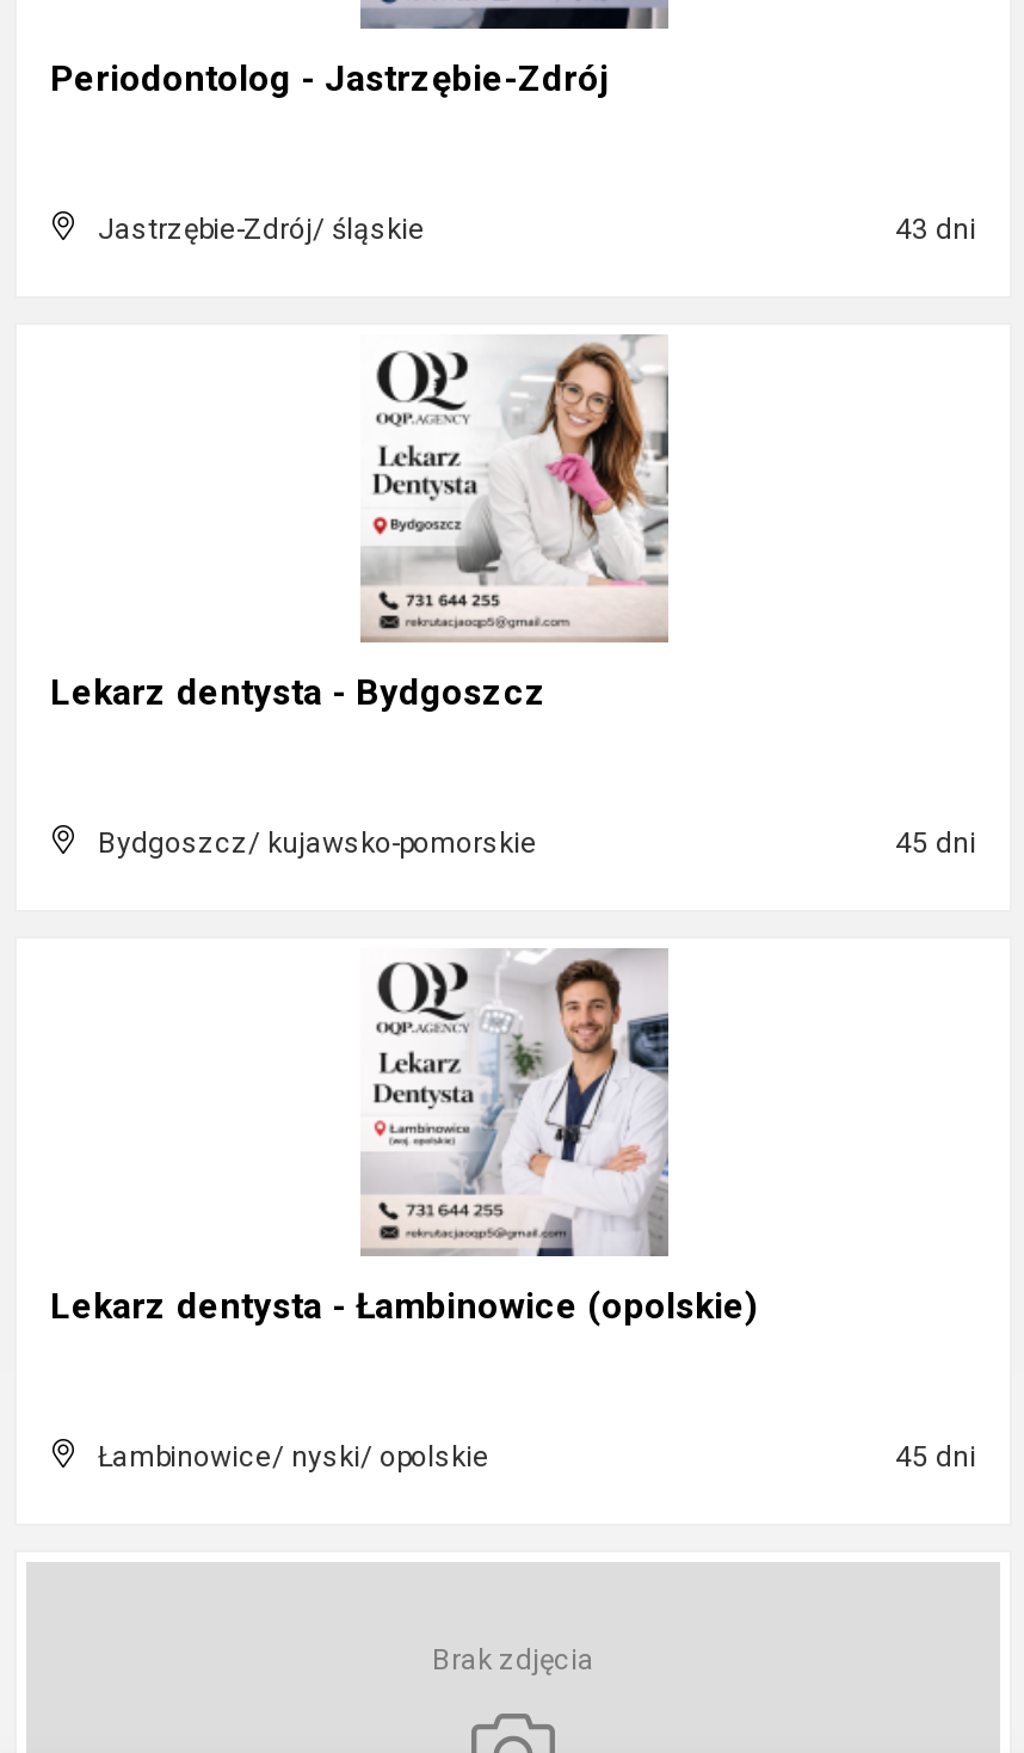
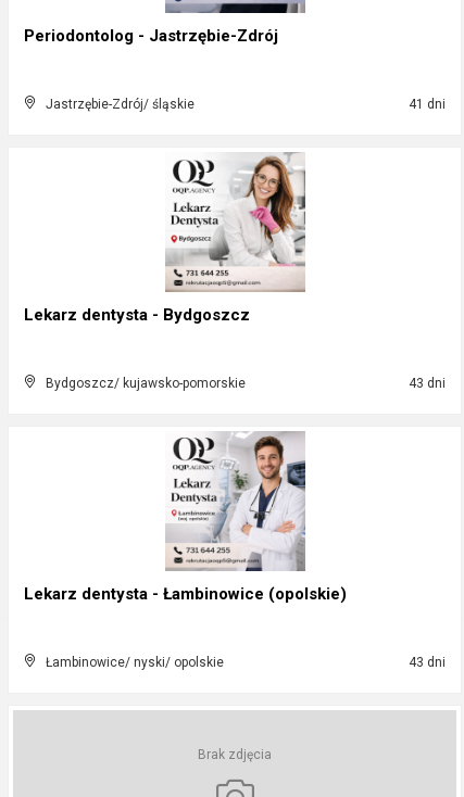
- 43 dni
+ 41 dni

- 45 dni
+ 43 dni

- 45 dni
+ 43 dni
